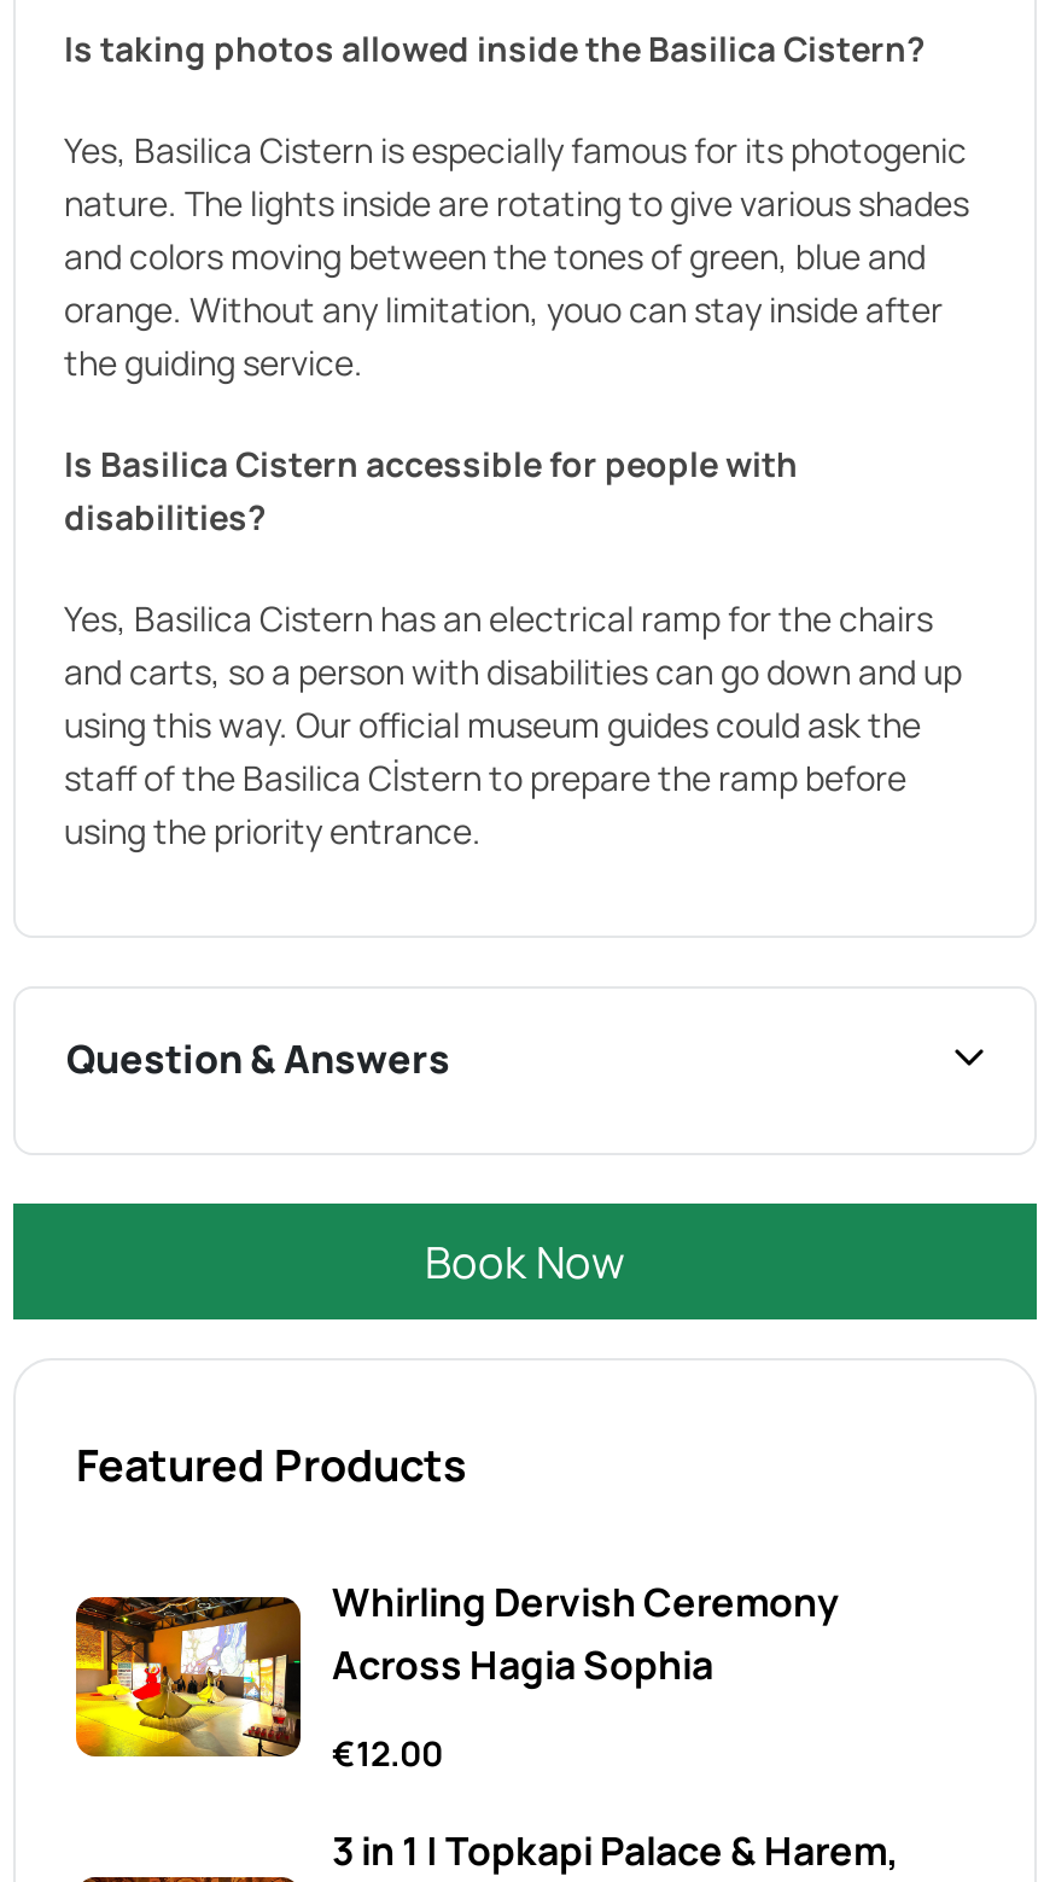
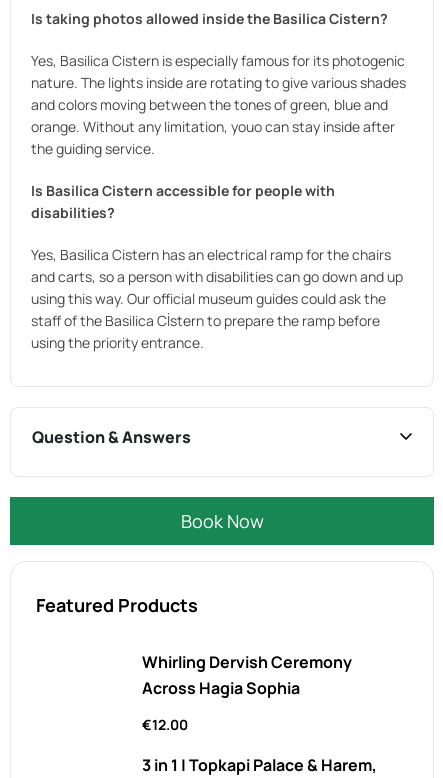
- [image]
